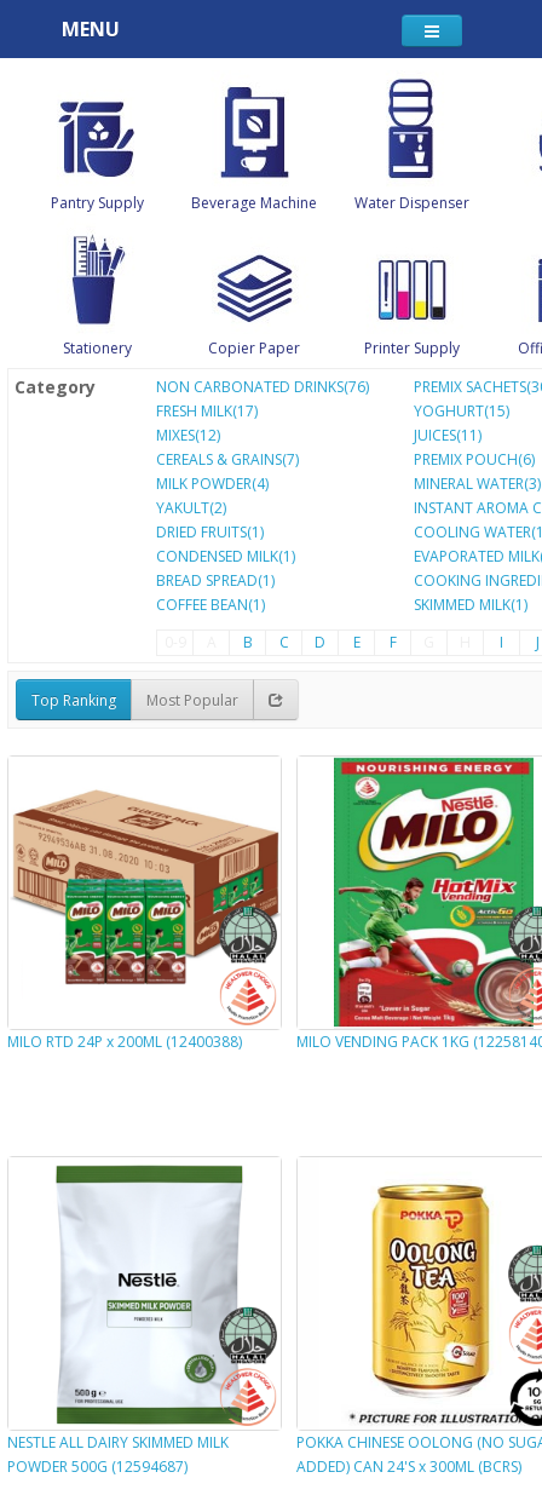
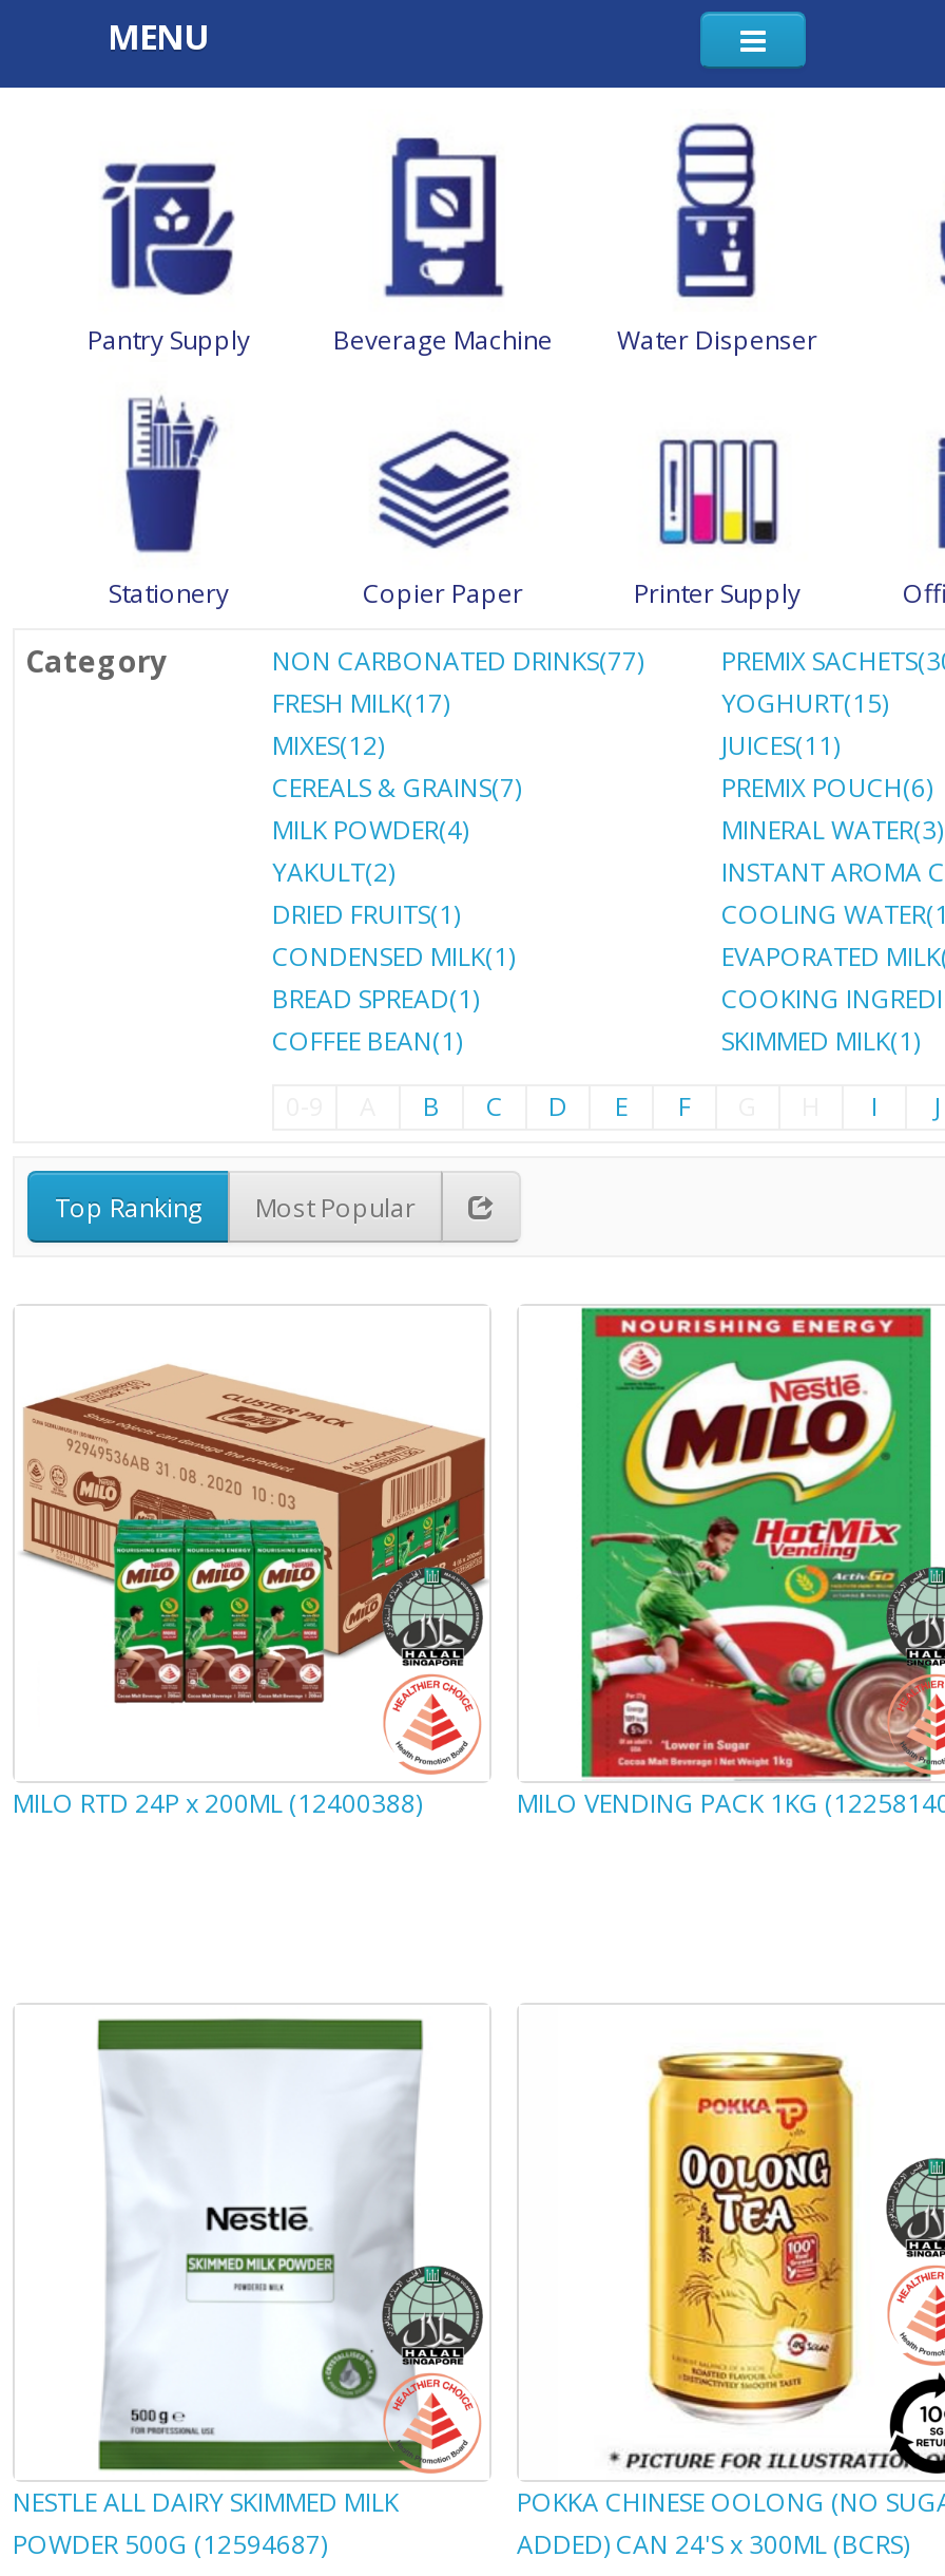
- NON CARBONATED DRINKS(76)
+ NON CARBONATED DRINKS(77)
